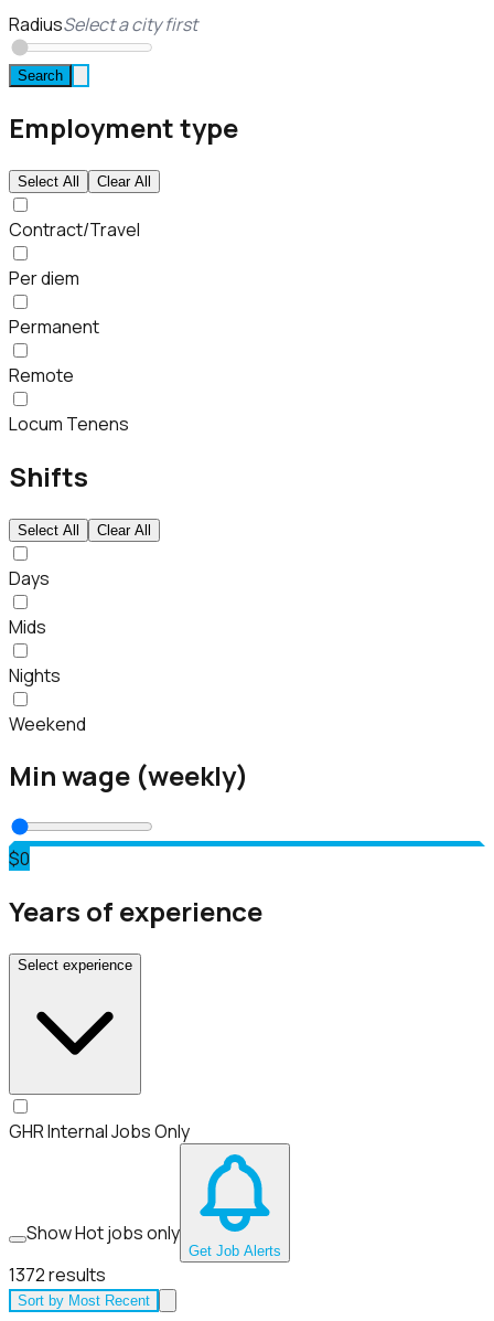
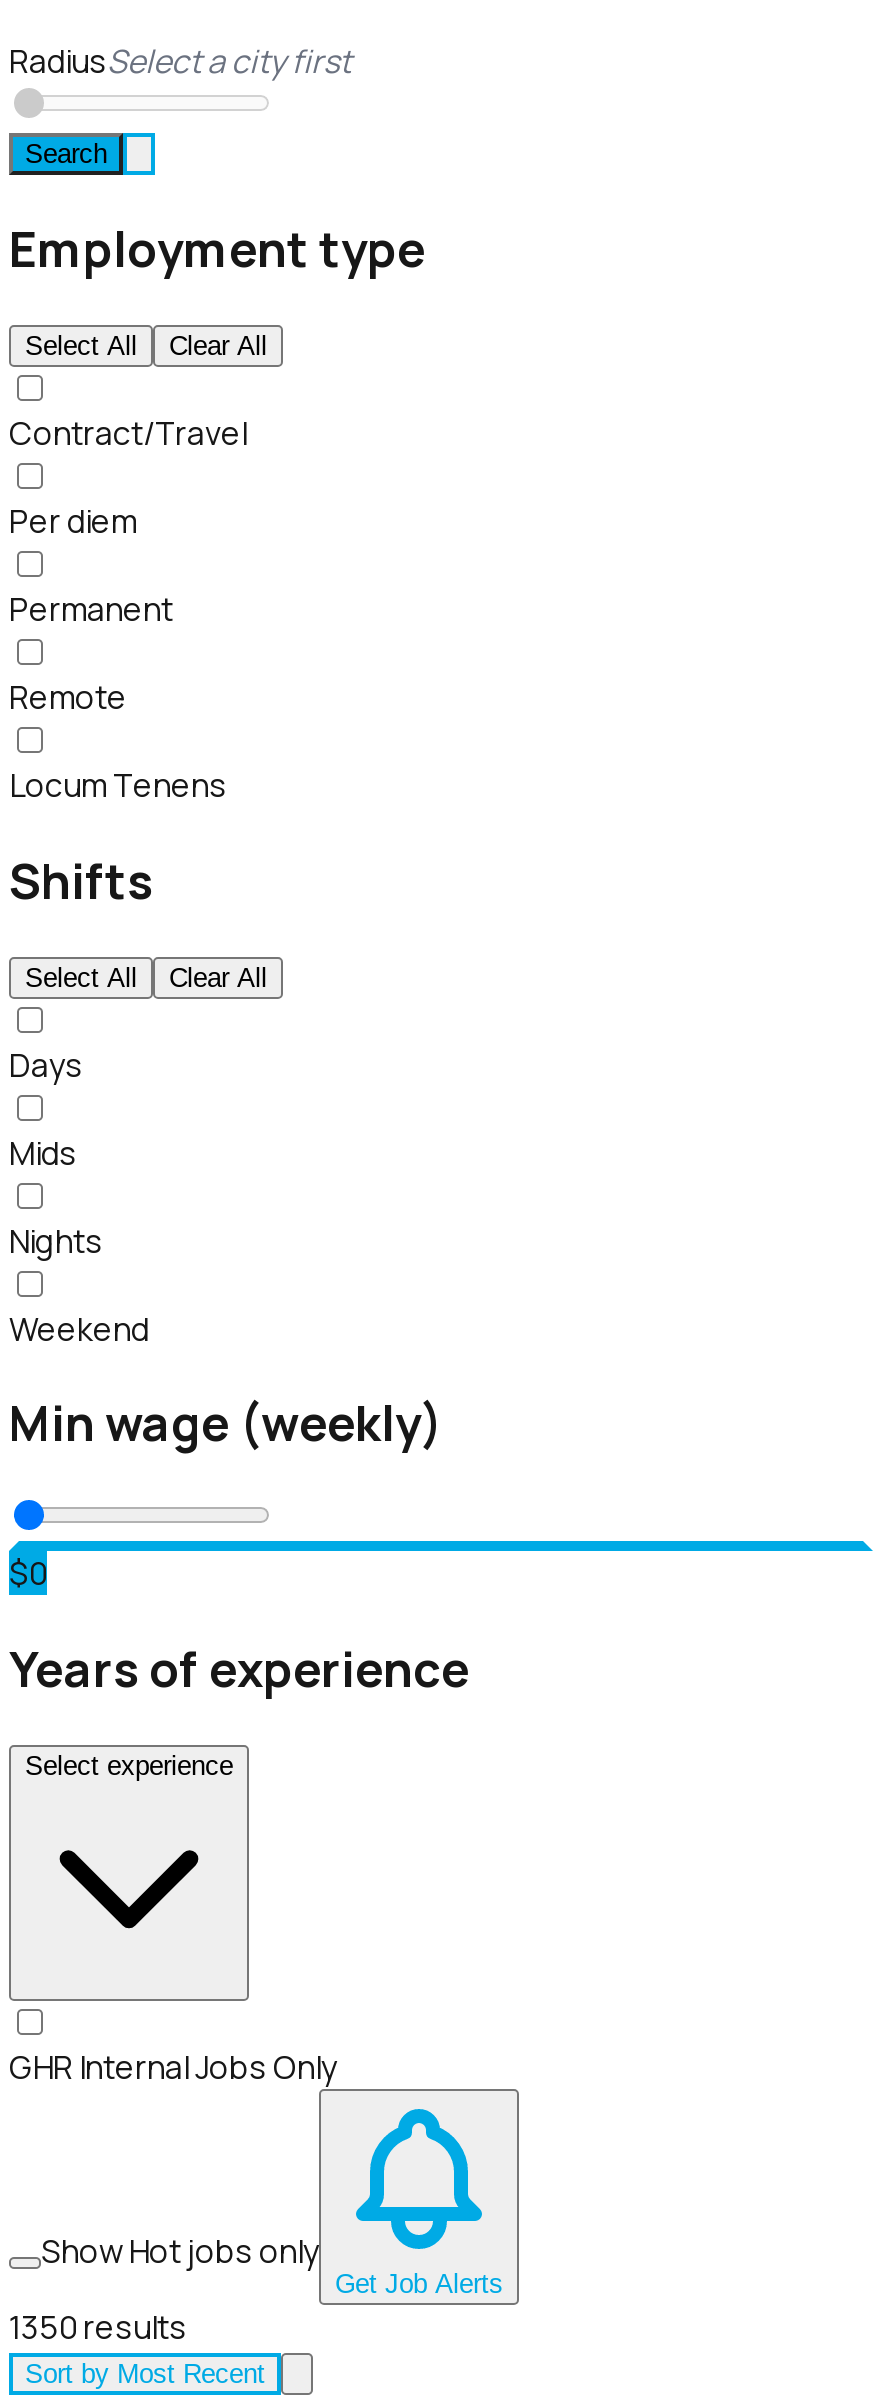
- 1372 results
+ 1350 results
